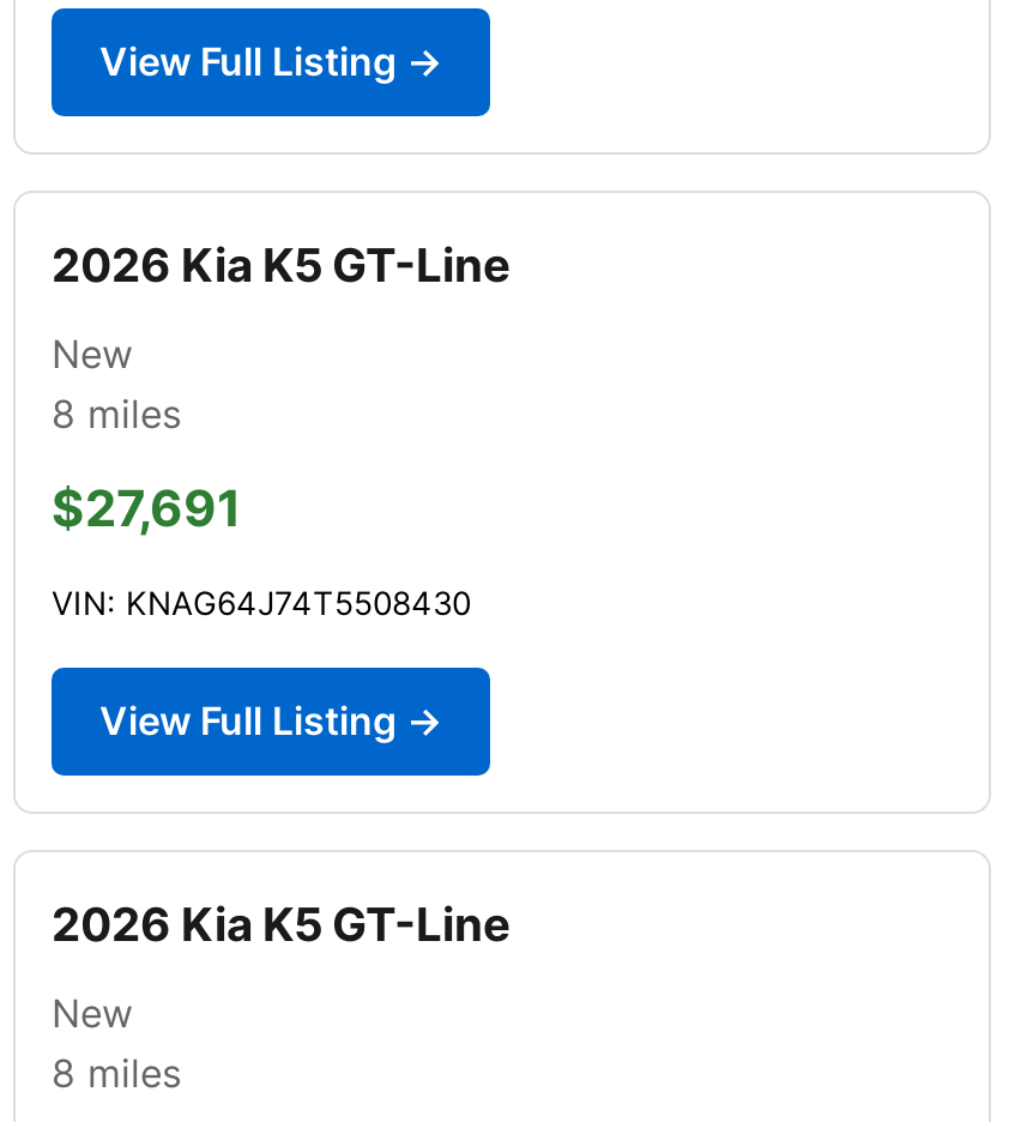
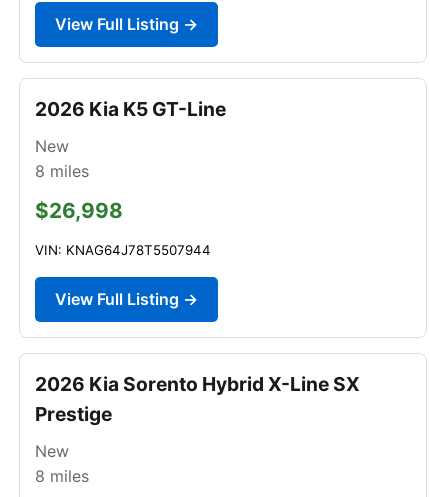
- $27,691
+ $26,998

- VIN: KNAG64J74T5508430
+ VIN: KNAG64J78T5507944

- 2026 Kia K5 GT-Line
+ 2026 Kia Sorento Hybrid X-Line SX
+ Prestige
